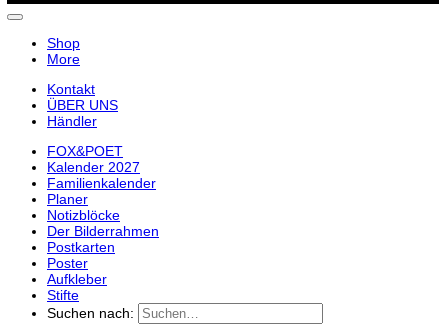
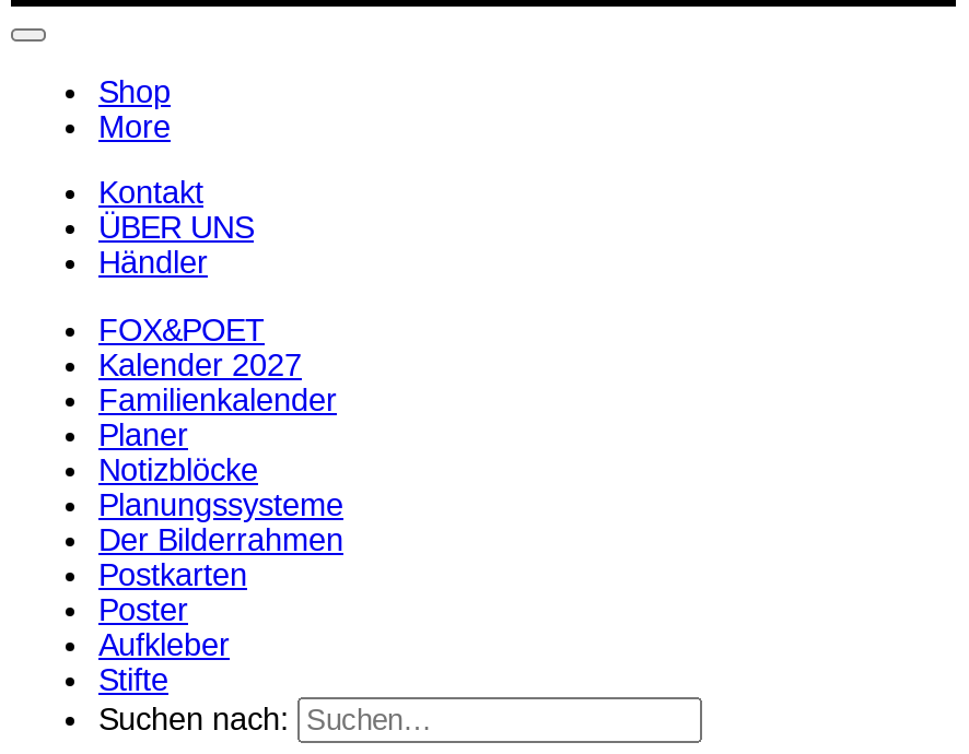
+ Planungssysteme
